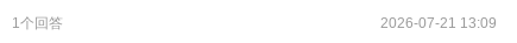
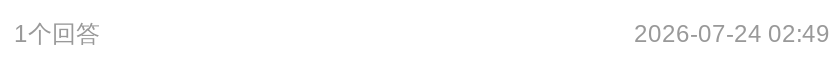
- 2026-07-21 13:09
+ 2026-07-24 02:49
